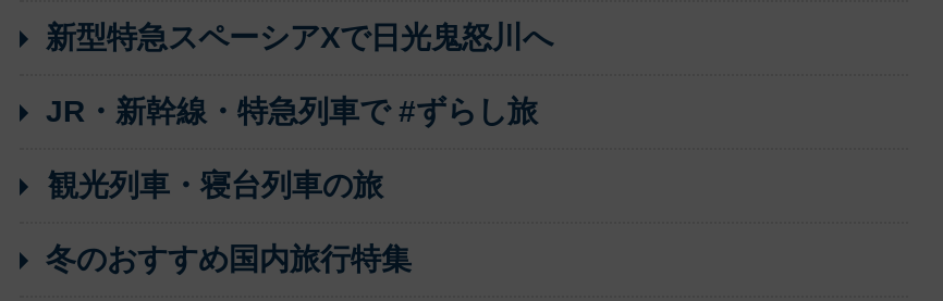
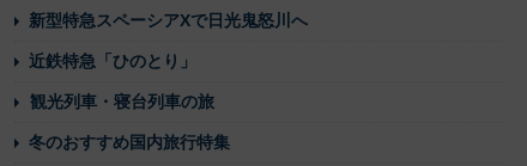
- JR・新幹線・特急列車で #ずらし旅
+ 近鉄特急「ひのとり」
